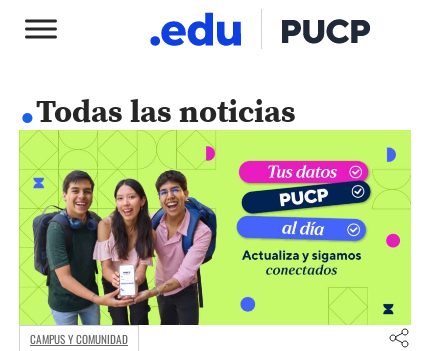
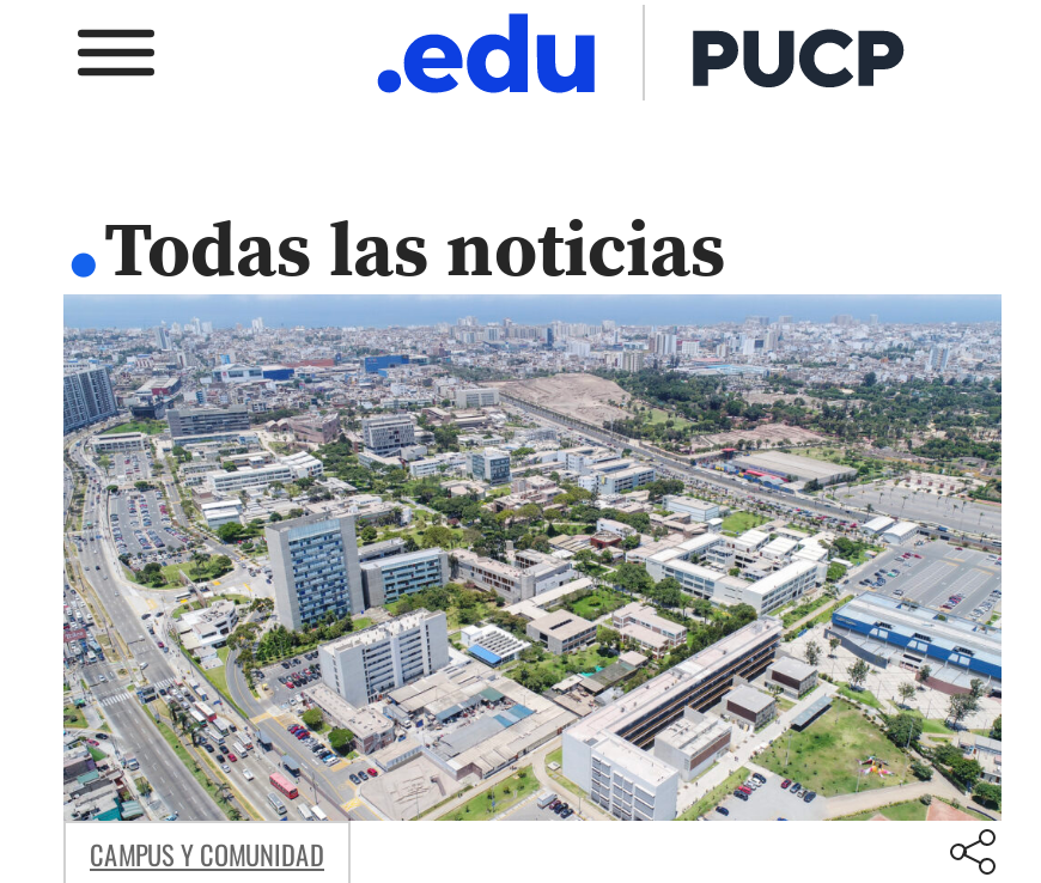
- [image]
+ [image]
